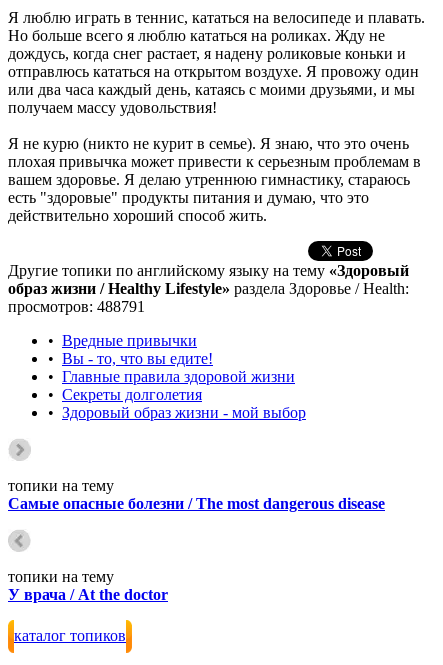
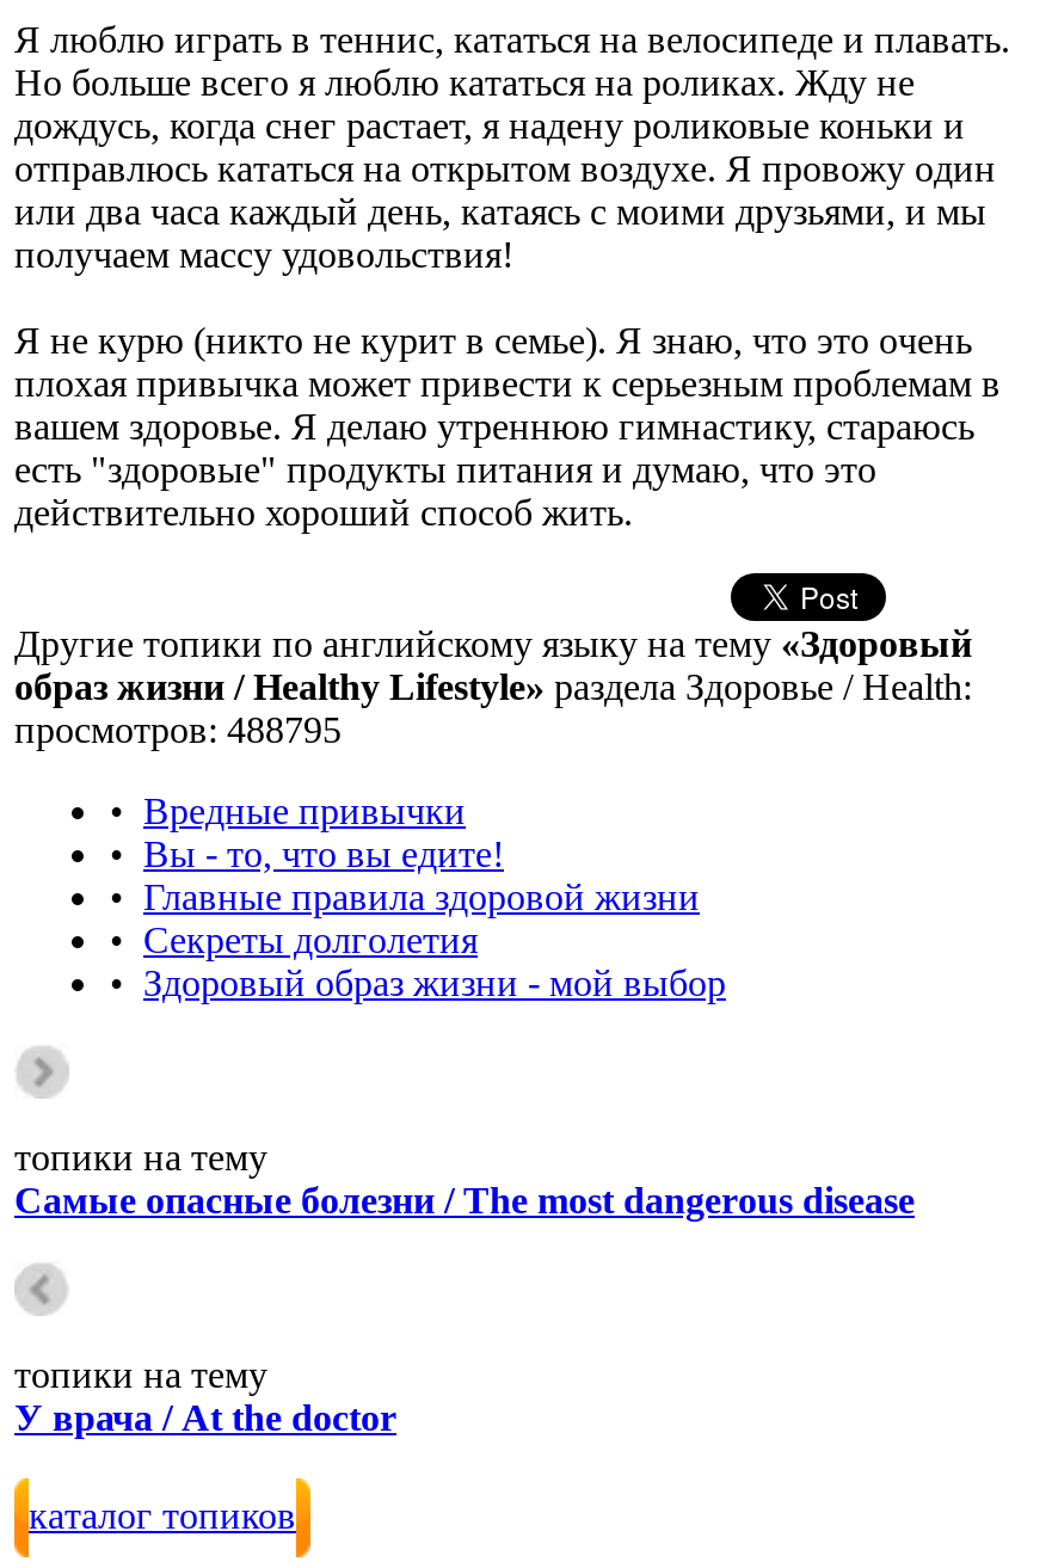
- просмотров: 488791
+ просмотров: 488795
